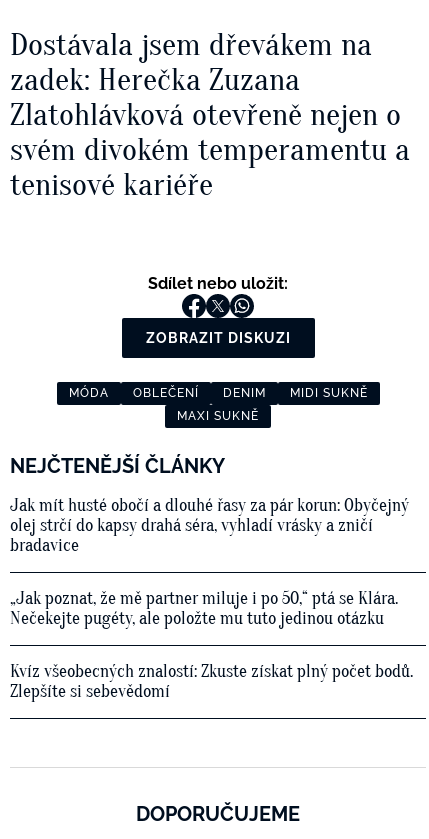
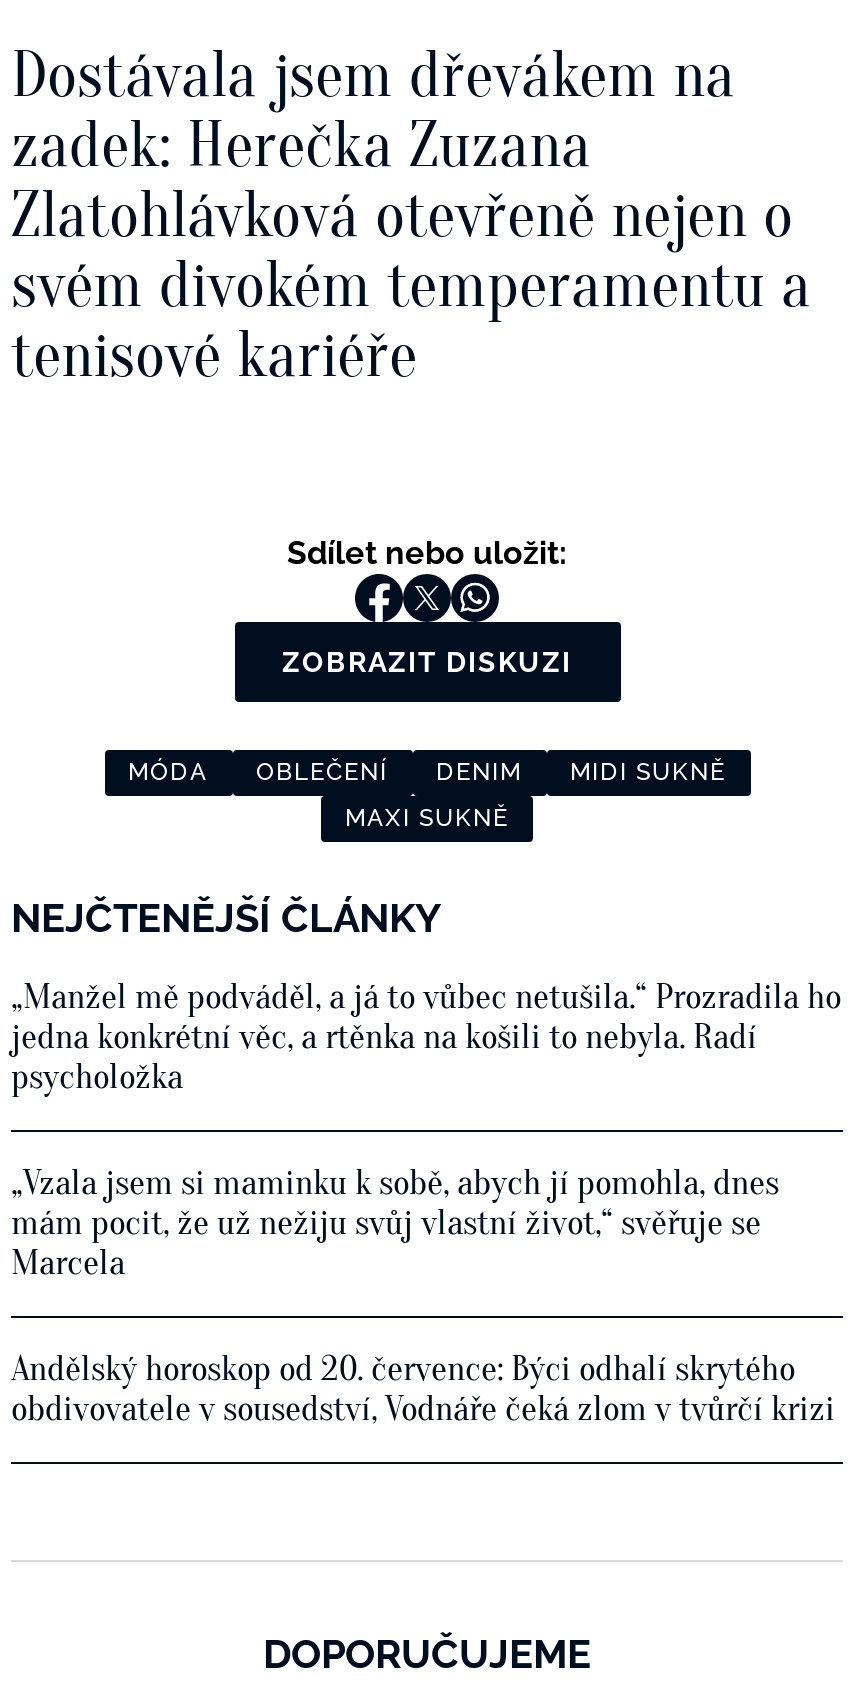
- Jak mít husté obočí a dlouhé řasy za pár korun: Obyčejný
- olej strčí do kapsy drahá séra, vyhladí vrásky a zničí
- bradavice
+ „Manžel mě podváděl, a já to vůbec netušila.“ Prozradila ho
+ jedna konkrétní věc, a rtěnka na košili to nebyla. Radí
+ psycholožka

- „Jak poznat, že mě partner miluje i po 50,“ ptá se Klára.
- Nečekejte pugéty, ale položte mu tuto jedinou otázku
+ „Vzala jsem si maminku k sobě, abych jí pomohla, dnes
+ mám pocit, že už nežiju svůj vlastní život,“ svěřuje se
+ Marcela

- Kvíz všeobecných znalostí: Zkuste získat plný počet bodů.
- Zlepšíte si sebevědomí
+ Andělský horoskop od 20. července: Býci odhalí skrytého
+ obdivovatele v sousedství, Vodnáře čeká zlom v tvůrčí krizi
